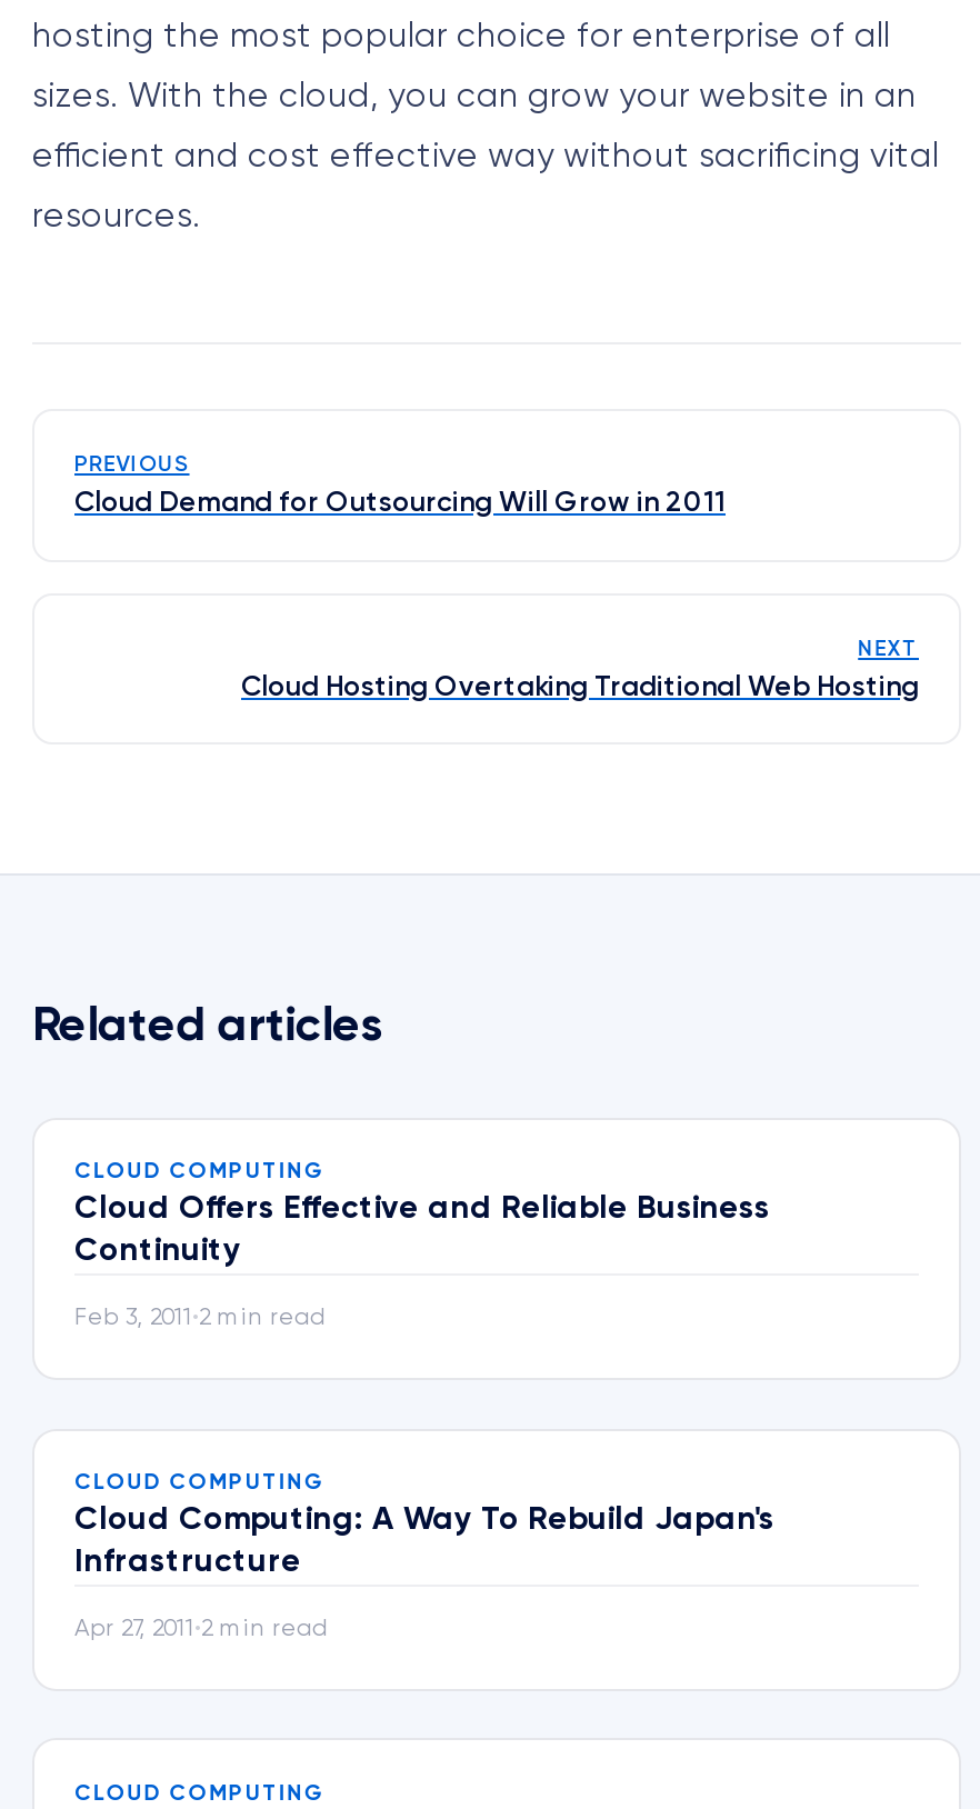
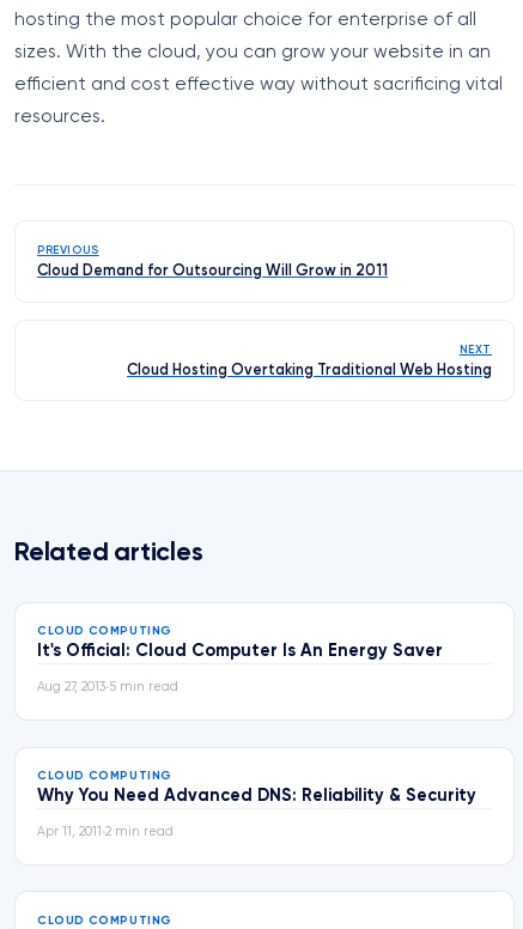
- Cloud Offers Effective and Reliable Business
- Continuity
+ It's Official: Cloud Computer Is An Energy Saver

- Feb 3, 2011 •2 min read
+ Aug 27, 2013 •5 min read

- Cloud Computing: A Way To Rebuild Japan's
- Infrastructure
+ Why You Need Advanced DNS: Reliability & Security

- Apr 27, 2011 •2 min read
+ Apr 11, 2011 •2 min read
